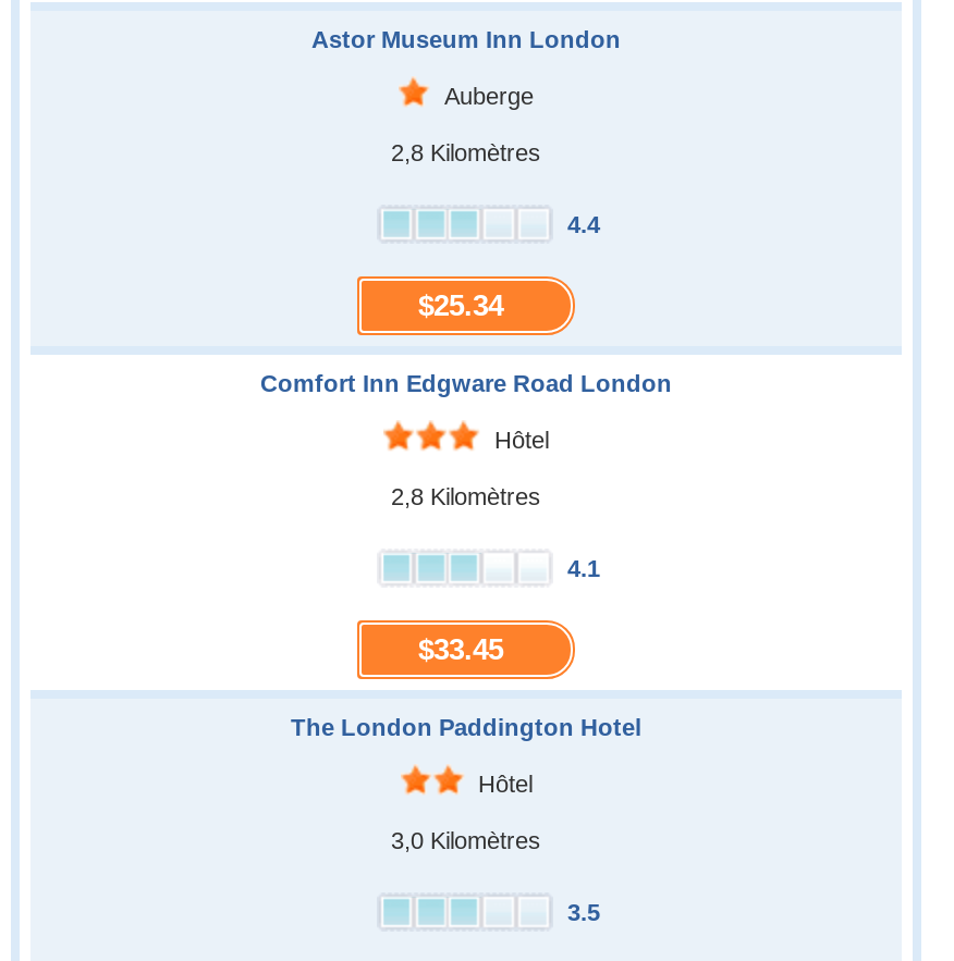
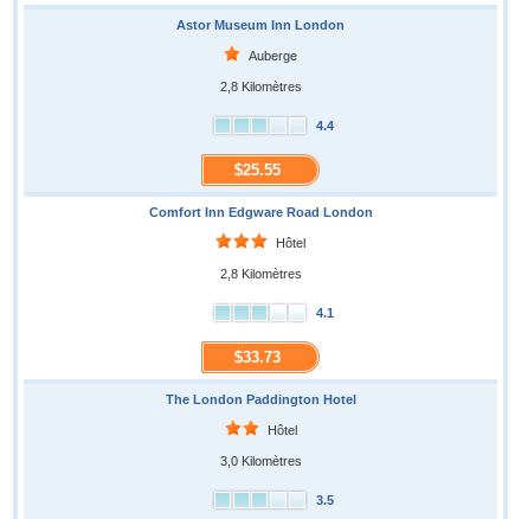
- $25.34
+ $25.55

- $33.45
+ $33.73
